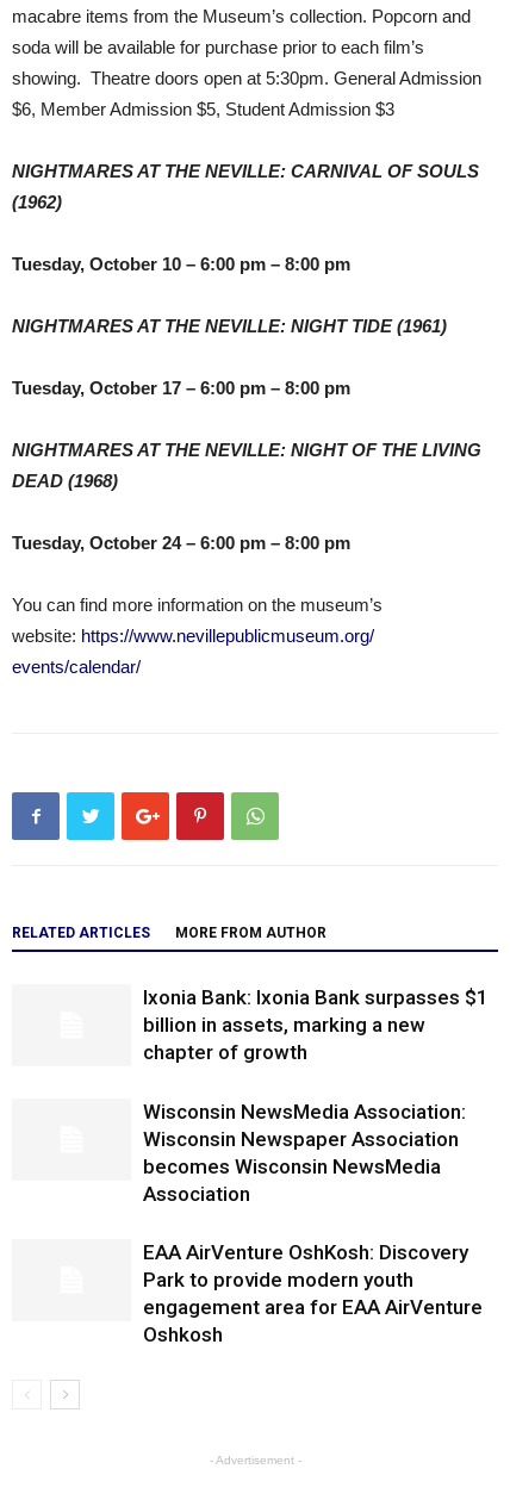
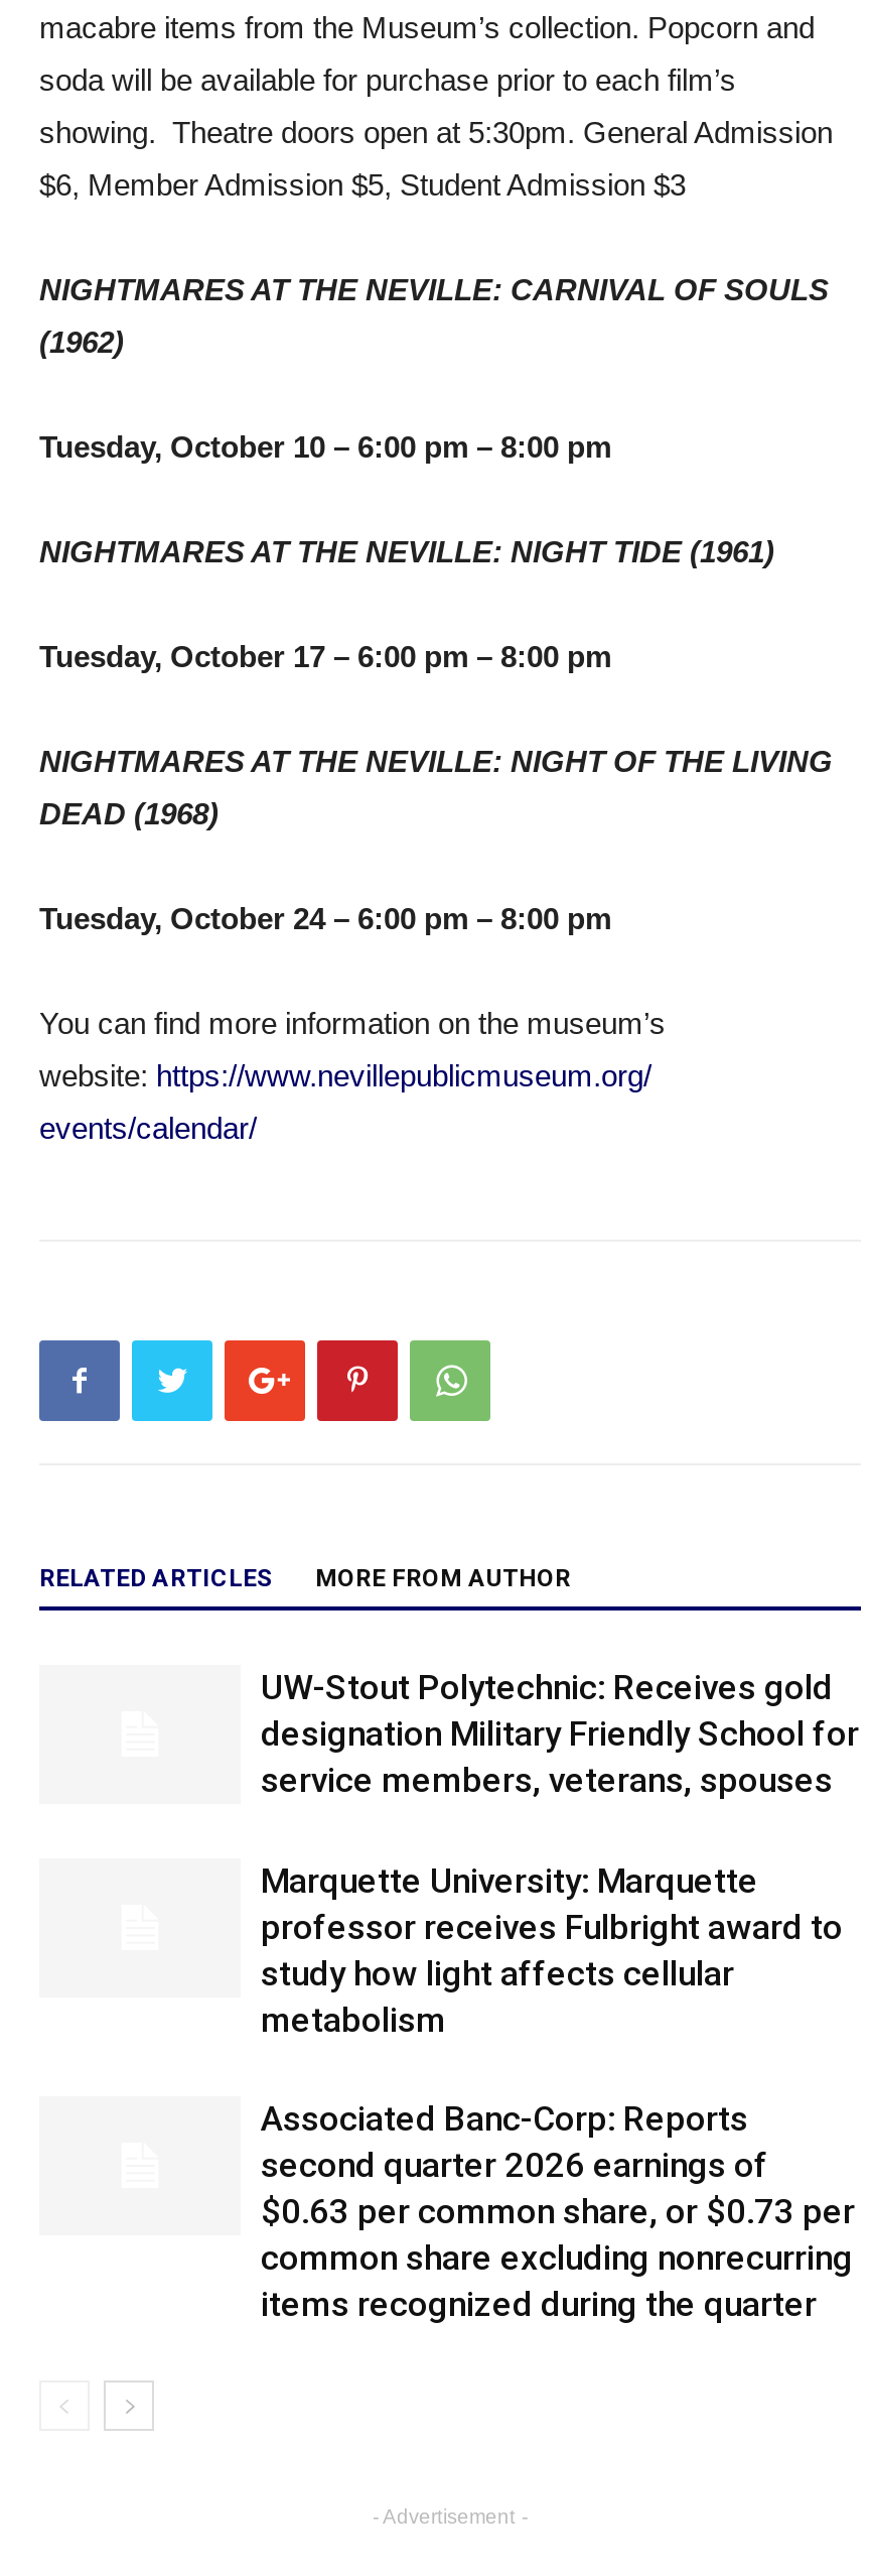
- Ixonia Bank: Ixonia Bank surpasses $1
- billion in assets, marking a new
- chapter of growth
+ UW-Stout Polytechnic: Receives gold
+ designation Military Friendly School for
+ service members, veterans, spouses

- Wisconsin NewsMedia Association:
- Wisconsin Newspaper Association
- becomes Wisconsin NewsMedia
- Association
+ Marquette University: Marquette
+ professor receives Fulbright award to
+ study how light affects cellular
+ metabolism

- EAA AirVenture OshKosh: Discovery
- Park to provide modern youth
- engagement area for EAA AirVenture
- Oshkosh
+ Associated Banc-Corp: Reports
+ second quarter 2026 earnings of
+ $0.63 per common share, or $0.73 per
+ common share excluding nonrecurring
+ items recognized during the quarter
